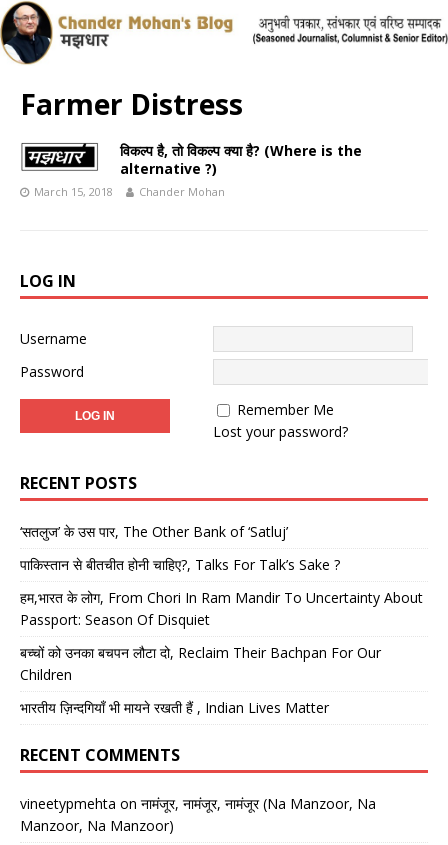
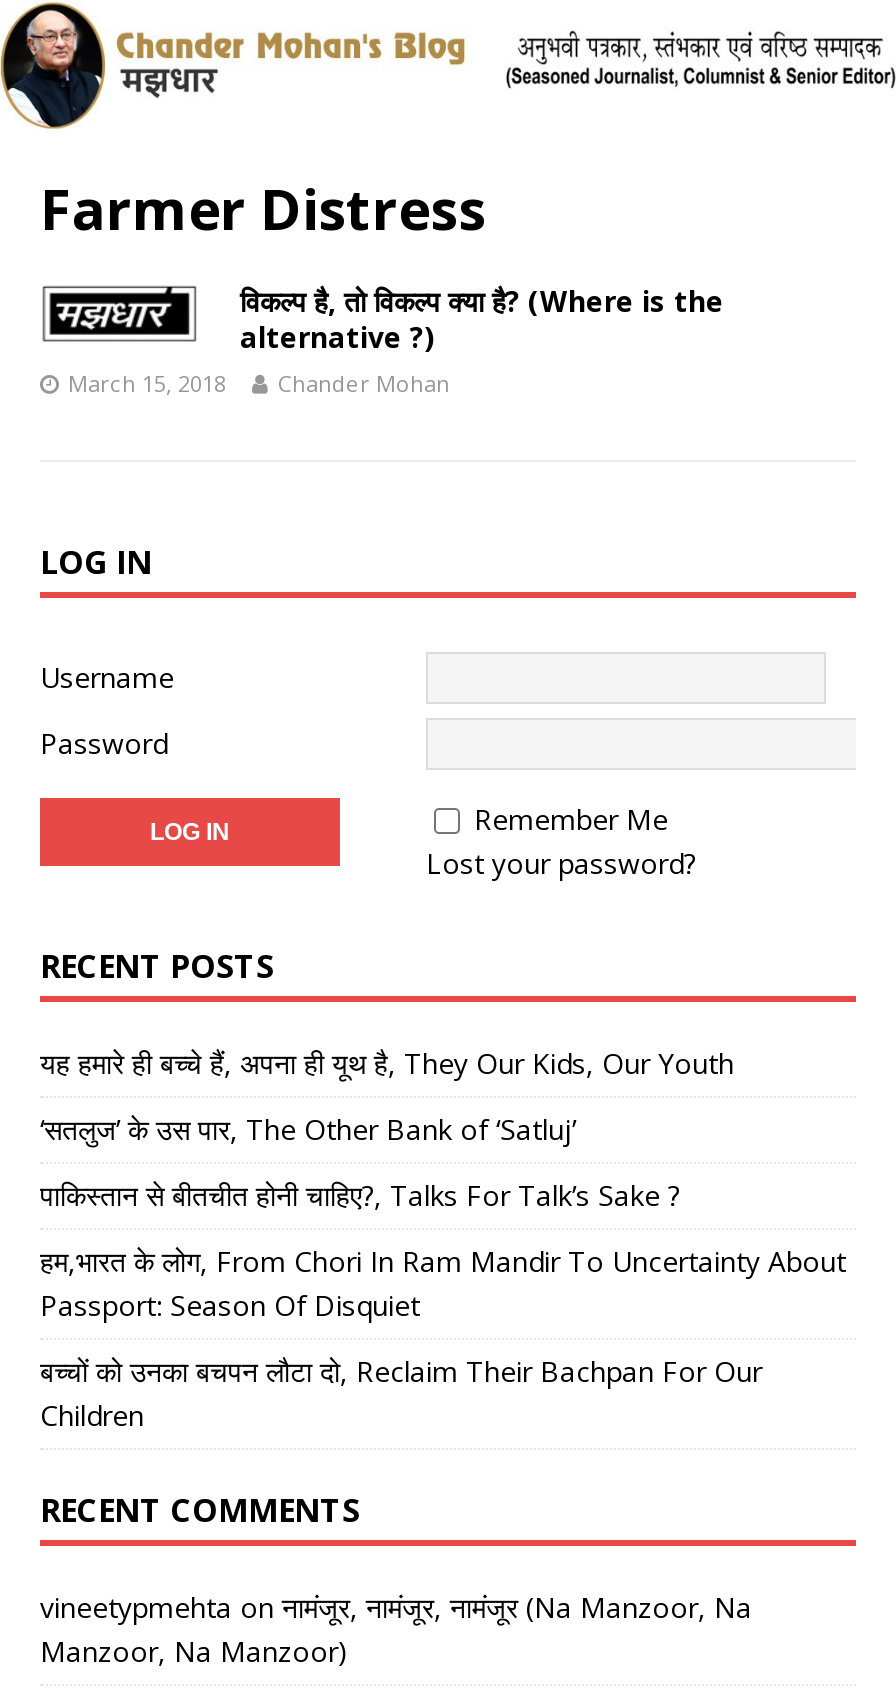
+ यह हमारे ही बच्चे हैं, अपना ही यूथ है, They Our Kids, Our Youth

moved down: ‘सतलुज’ के उस पार, The Other Bank of ‘Satluj’ | पाकिस्तान से बीतचीत होनी चाहिए?, Talks For Talk’s Sake ? | हम,भारत के लोग, From Chori In Ram Mandir To Uncertainty About | Passport: Season Of Disquiet | बच्चों को उनका बचपन लौटा दो, Reclaim Their Bachpan For Our | Children

- भारतीय ज़िन्दगियाँ भी मायने रखती हैं , Indian Lives Matter
